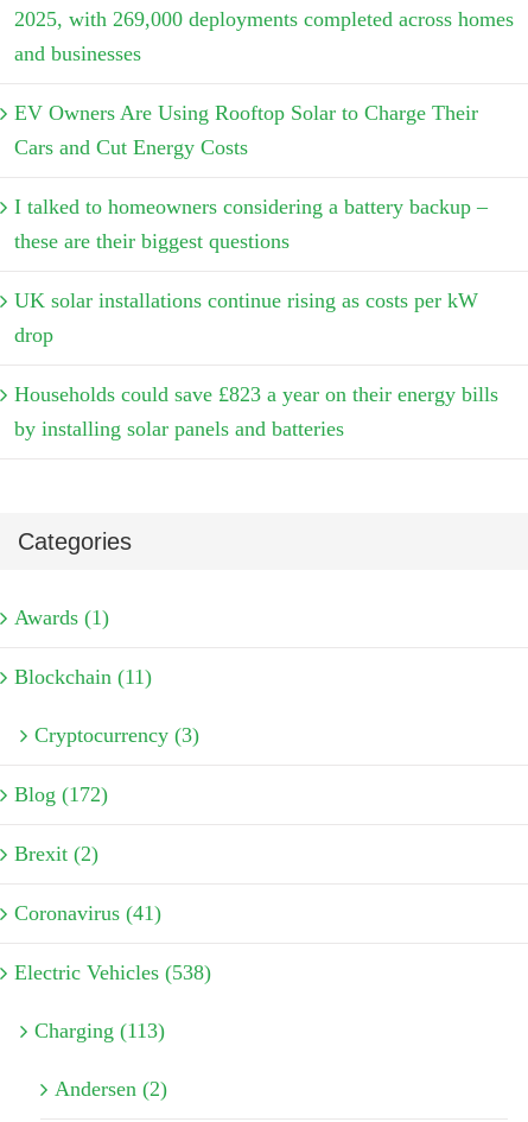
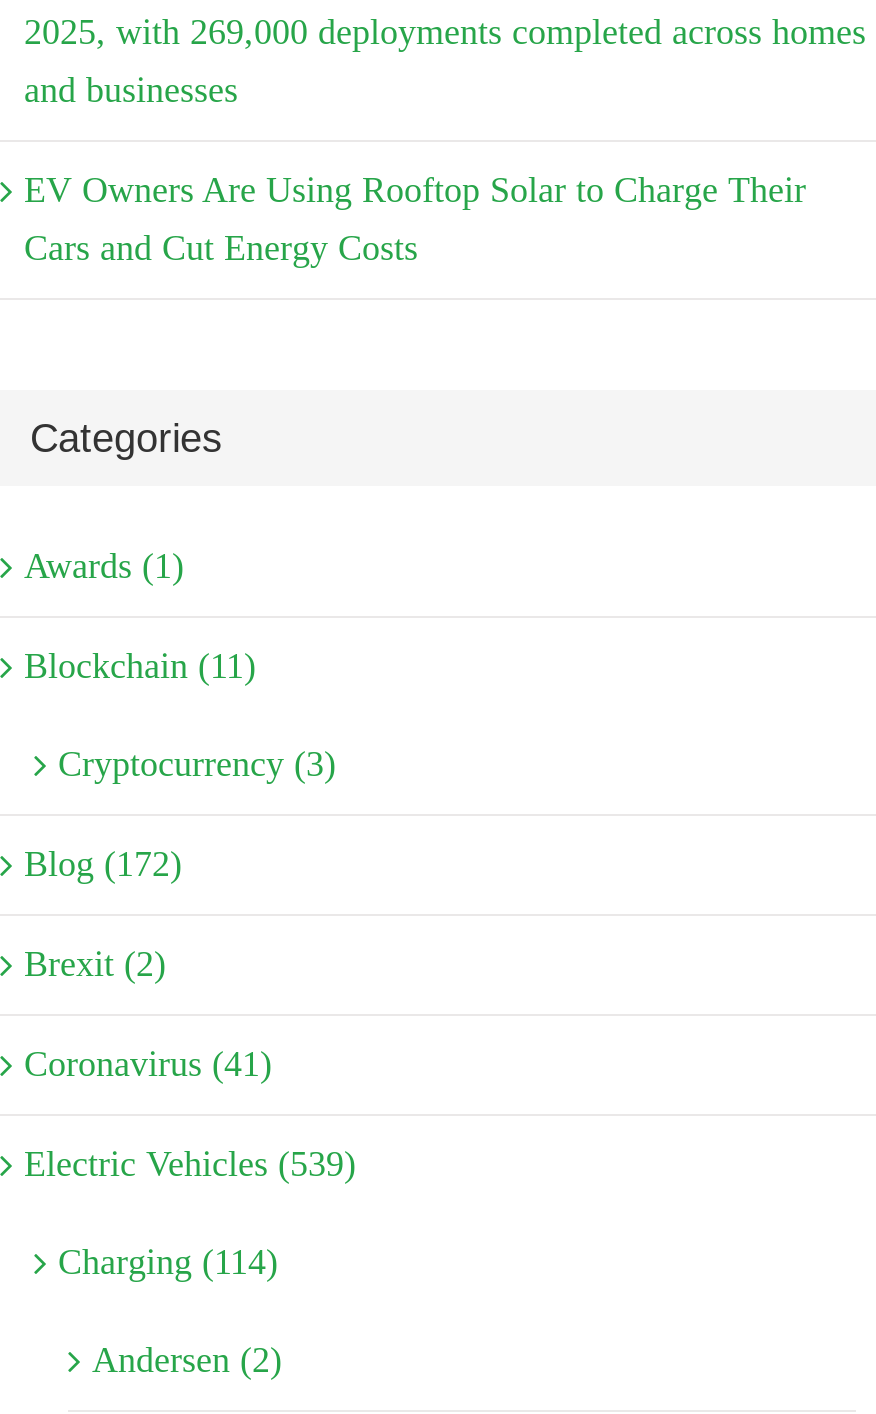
- I talked to homeowners considering a battery backup –
- these are their biggest questions
- UK solar installations continue rising as costs per kW
- drop
- Households could save £823 a year on their energy bills
- by installing solar panels and batteries

- Electric Vehicles (538)
+ Electric Vehicles (539)

- Charging (113)
+ Charging (114)
